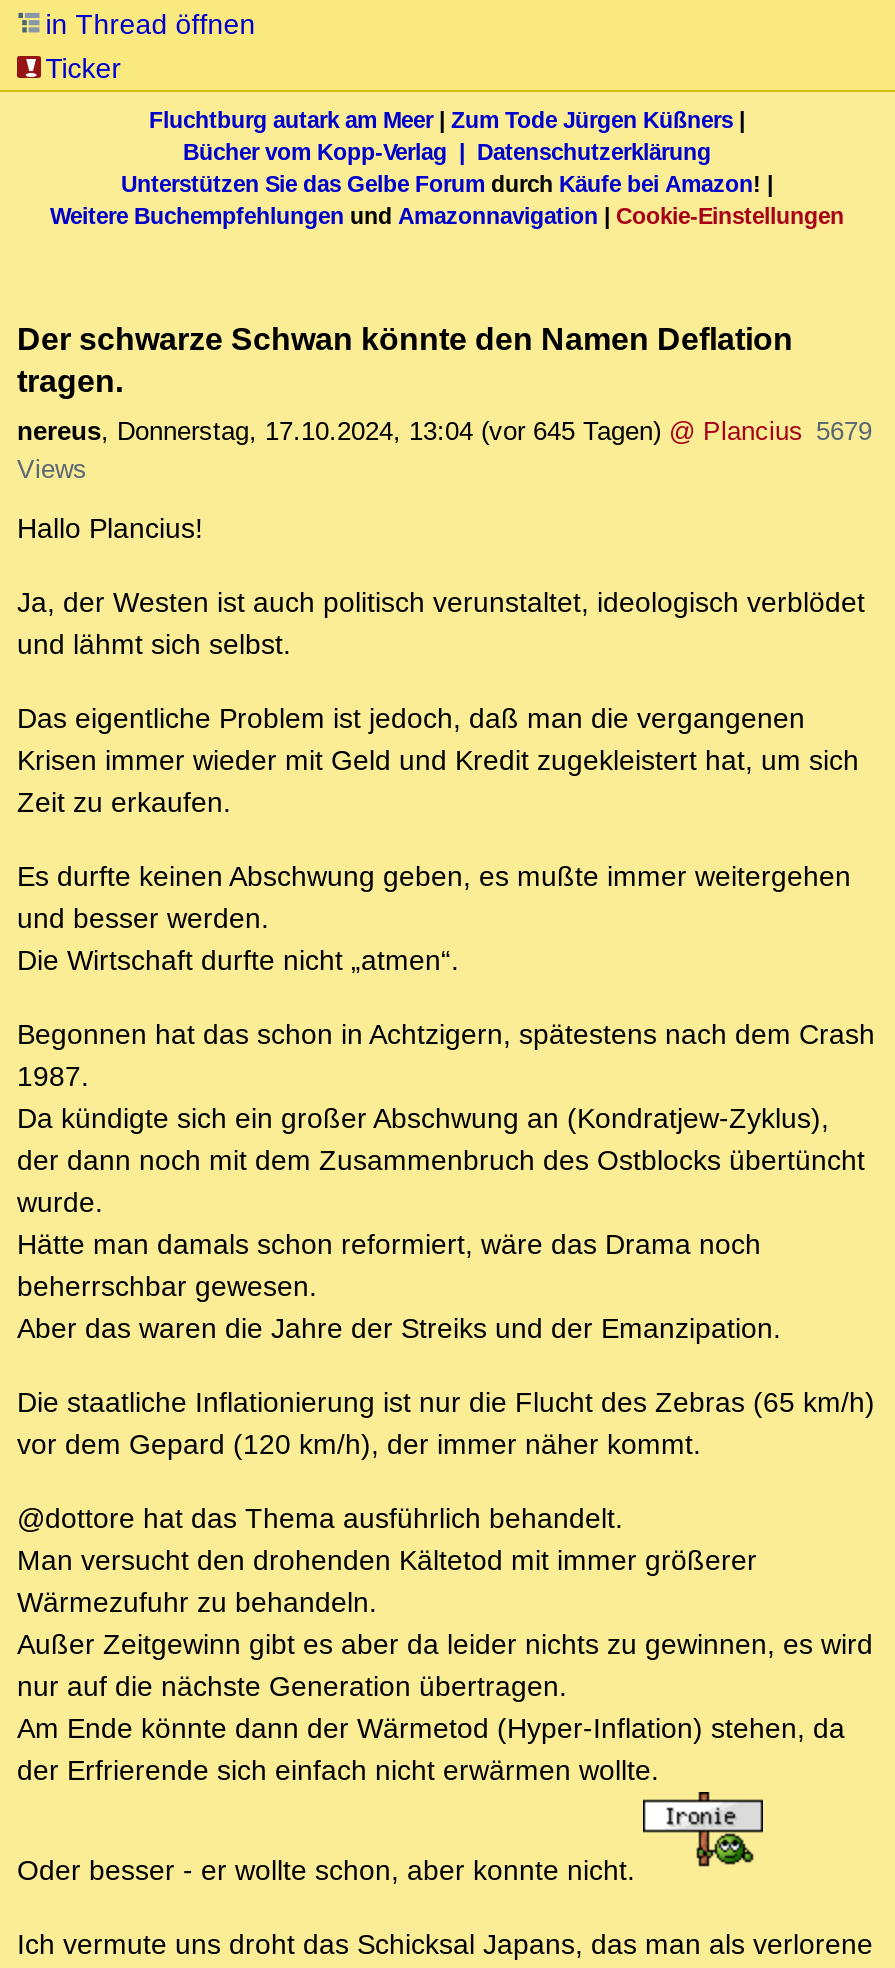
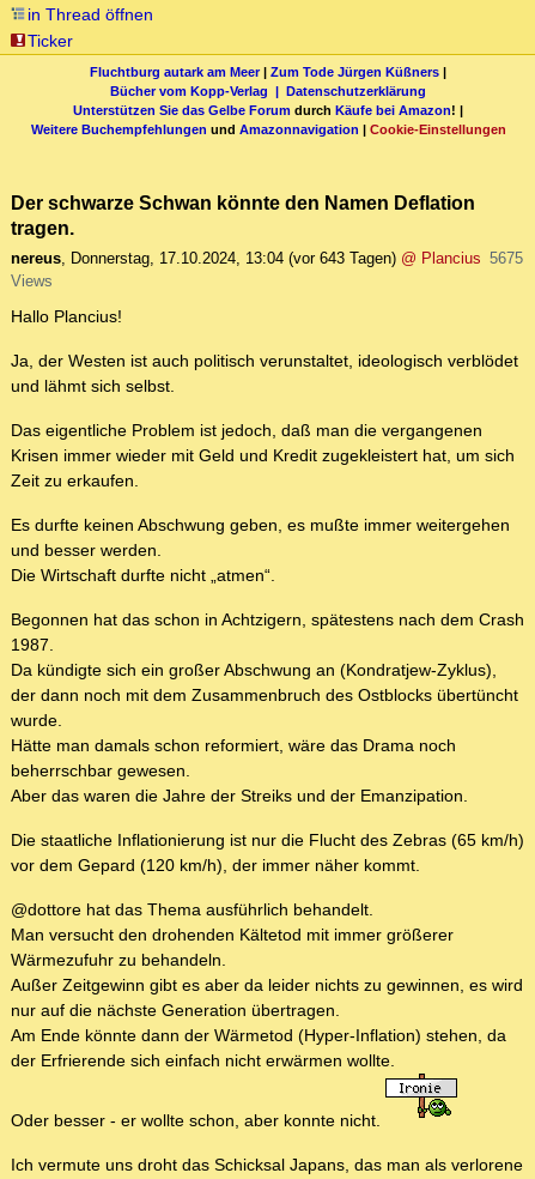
- nereus, Donnerstag, 17.10.2024, 13:04 (vor 645 Tagen) @ Plancius 5679
+ nereus, Donnerstag, 17.10.2024, 13:04 (vor 643 Tagen) @ Plancius 5675
